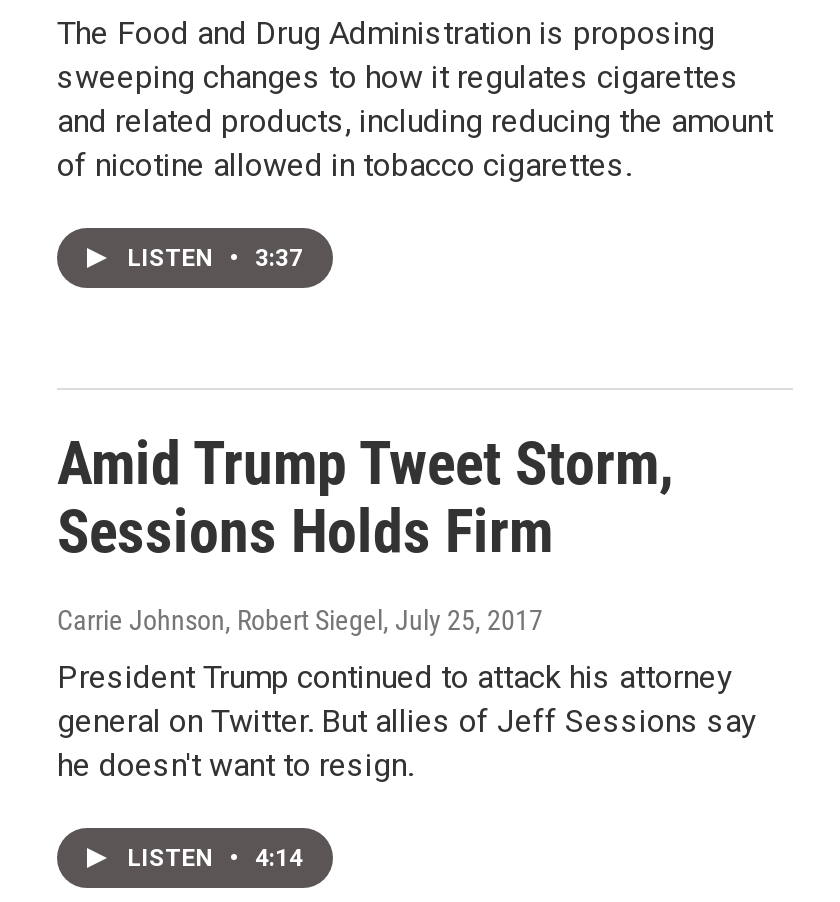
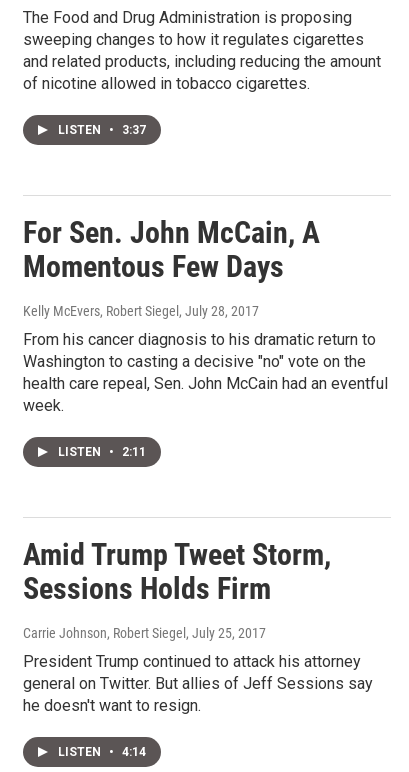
+ For Sen. John McCain, A
+ Momentous Few Days
+ Kelly McEvers, Robert Siegel, July 28, 2017
+ From his cancer diagnosis to his dramatic return to
+ Washington to casting a decisive "no" vote on the
+ health care repeal, Sen. John McCain had an eventful
+ week.
+ LISTEN • 2:11
